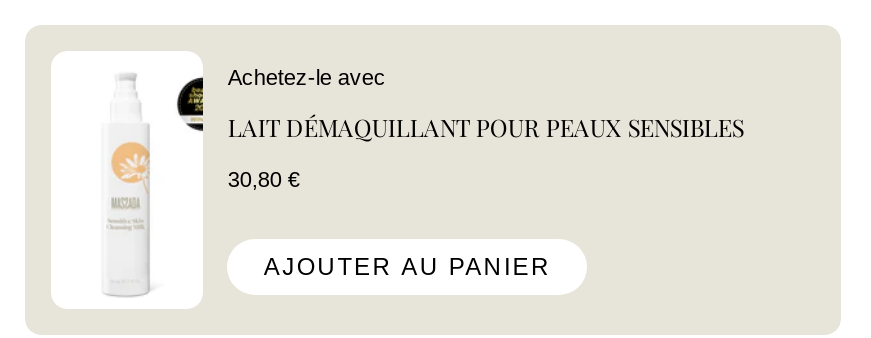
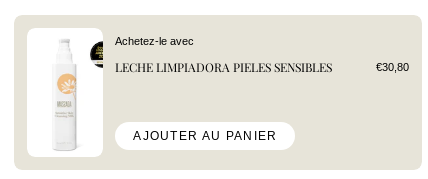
- LAIT DÉMAQUILLANT POUR PEAUX SENSIBLES
- 30,80 €
+ LECHE LIMPIADORA PIELES SENSIBLES
+ €30,80
